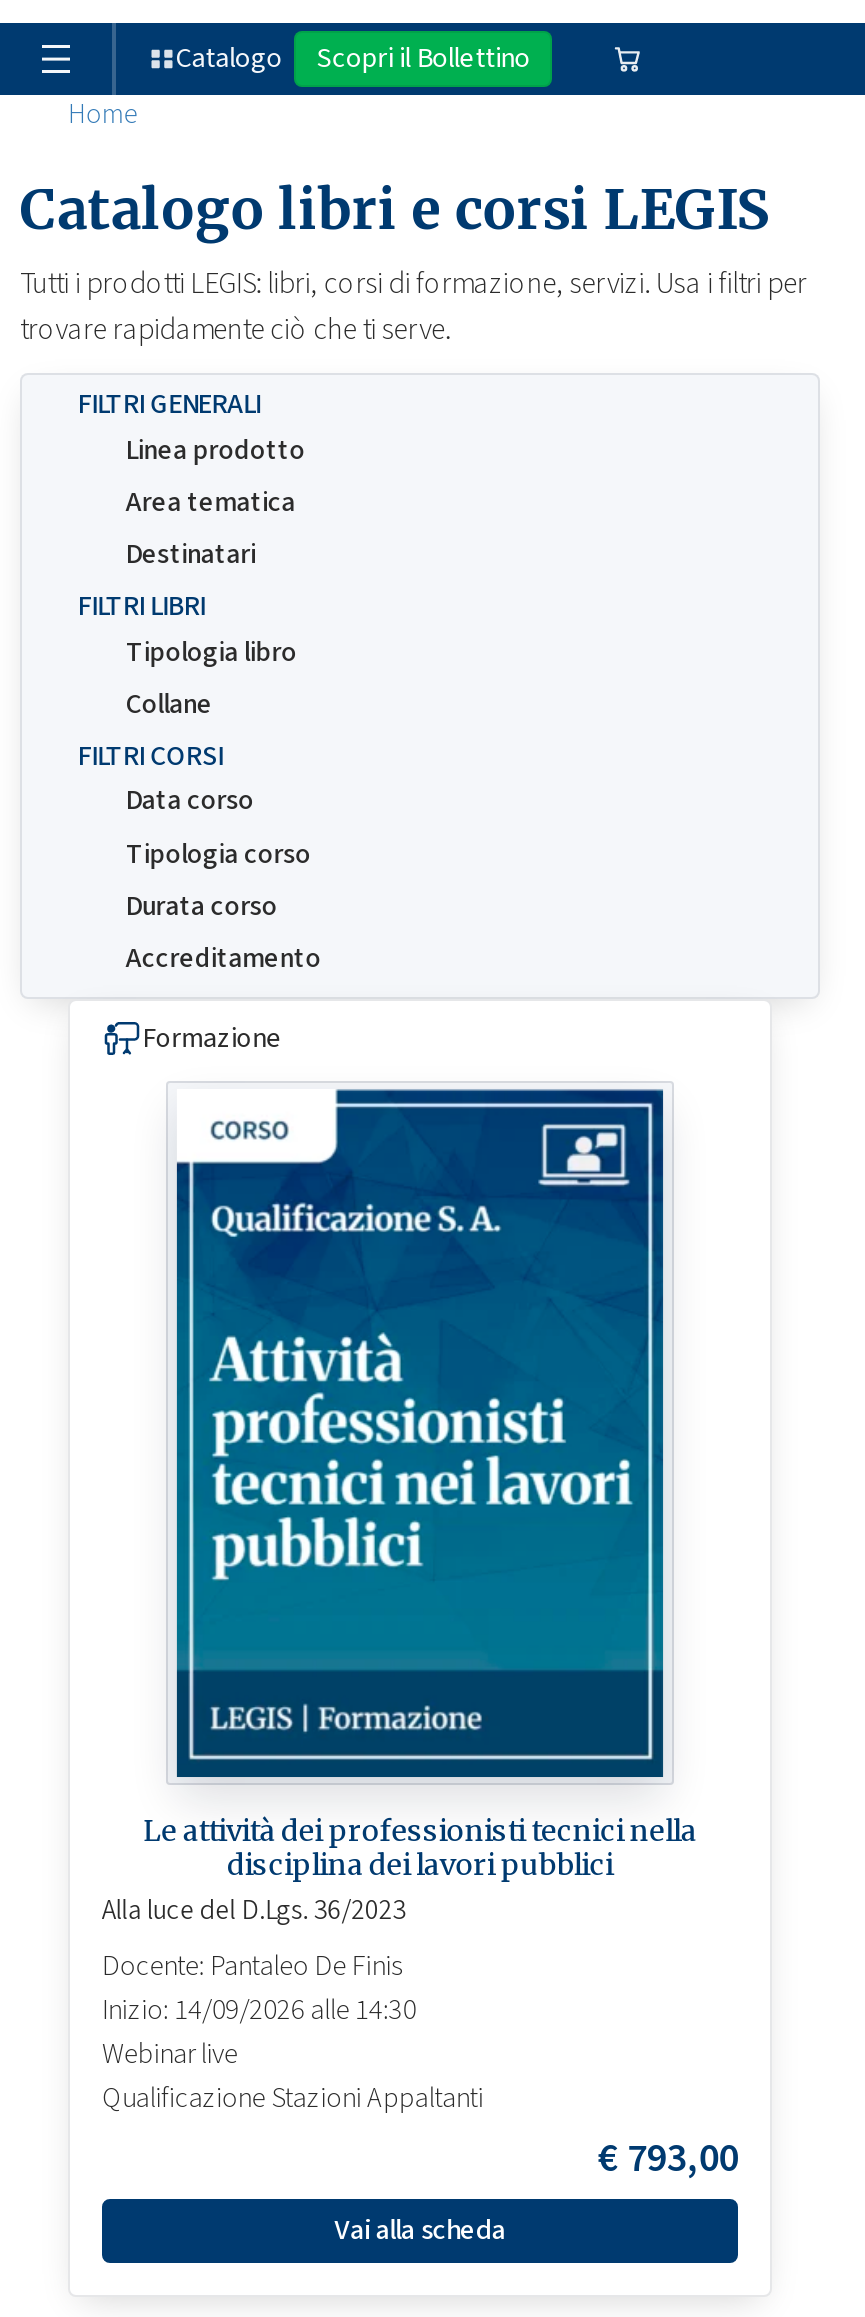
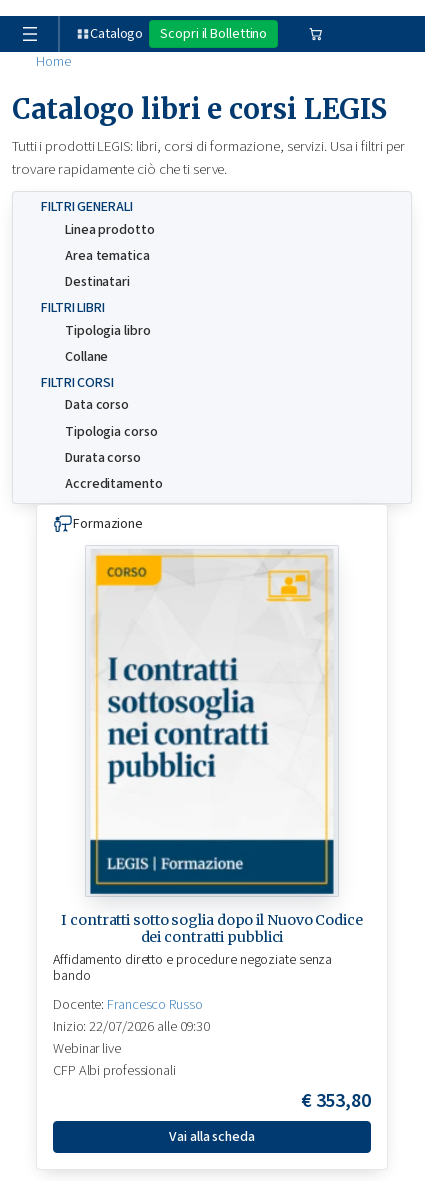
- [image]
- Le attività dei professionisti tecnici nella
- disciplina dei lavori pubblici
- Alla luce del D.Lgs. 36/2023
- Docente: Pantaleo De Finis
- Inizio: 14/09/2026 alle 14:30
+ [image]
+ I contratti sotto soglia dopo il Nuovo Codice
+ dei contratti pubblici
+ Affidamento diretto e procedure negoziate senza
+ bando
+ Docente: Francesco Russo
+ Inizio: 22/07/2026 alle 09:30

- Qualificazione Stazioni Appaltanti
- €793,00
+ CFP Albi professionali
+ €353,80
